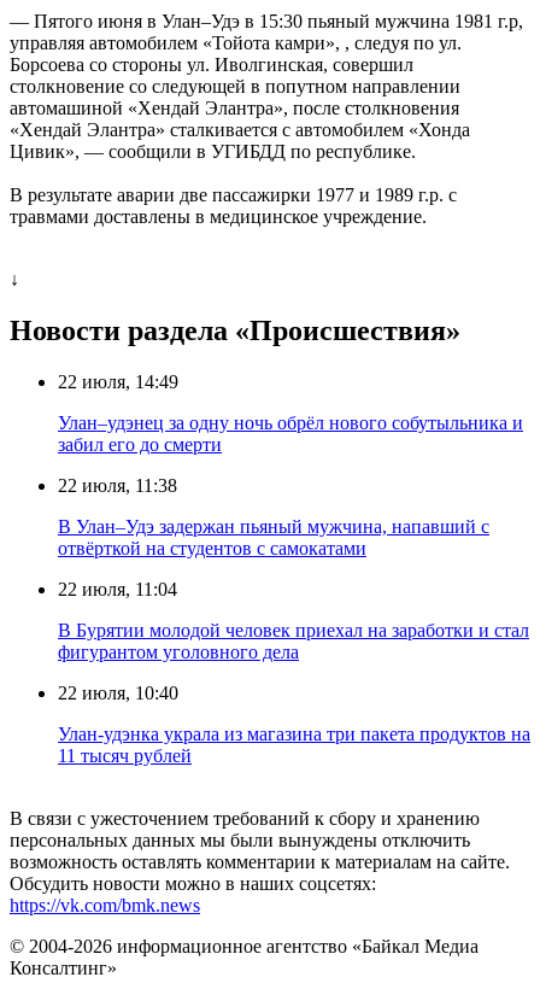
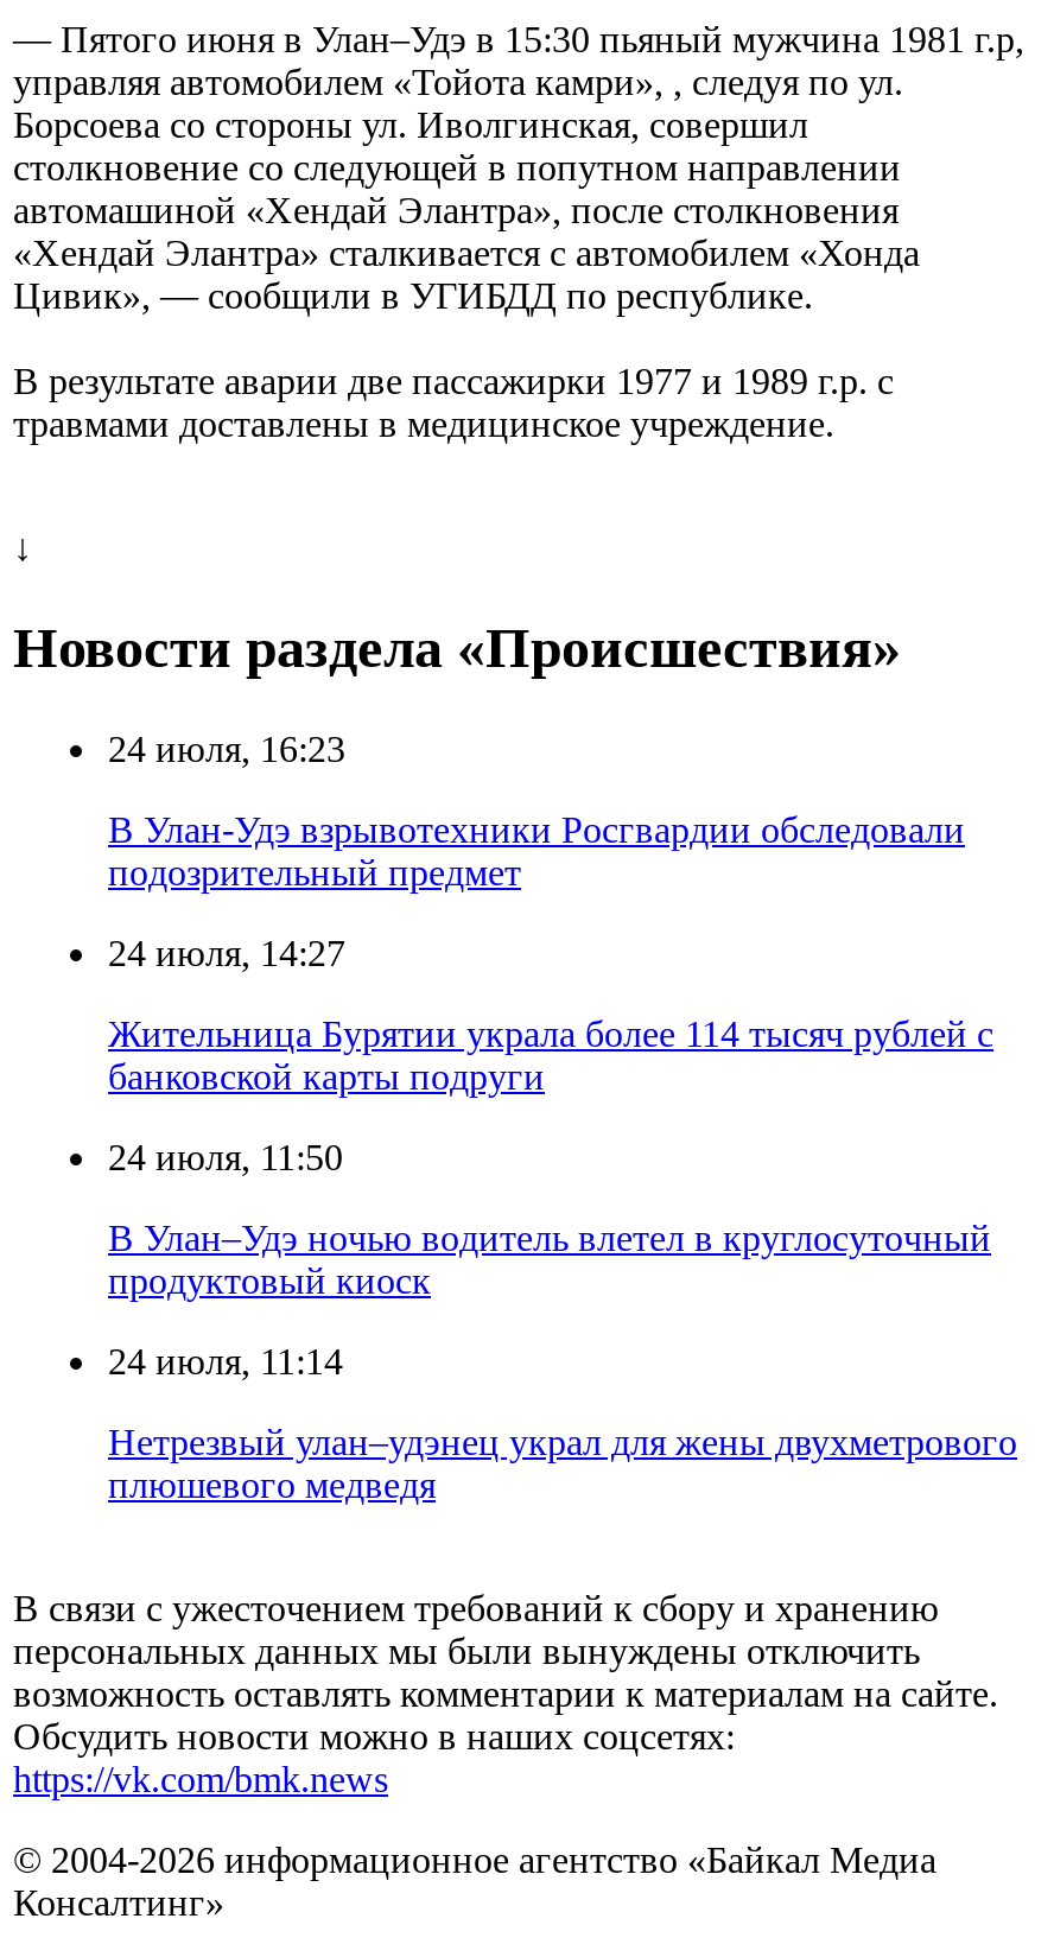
- 22 июля, 14:49
+ 24 июля, 16:23

- Улан–удэнец за одну ночь обрёл нового собутыльника и
- забил его до смерти
+ В Улан-Удэ взрывотехники Росгвардии обследовали
+ подозрительный предмет

- 22 июля, 11:38
+ 24 июля, 14:27

- В Улан–Удэ задержан пьяный мужчина, напавший с
- отвёрткой на студентов с самокатами
+ Жительница Бурятии украла более 114 тысяч рублей с
+ банковской карты подруги

- 22 июля, 11:04
+ 24 июля, 11:50

- В Бурятии молодой человек приехал на заработки и стал
- фигурантом уголовного дела
+ В Улан–Удэ ночью водитель влетел в круглосуточный
+ продуктовый киоск

- 22 июля, 10:40
+ 24 июля, 11:14

- Улан-удэнка украла из магазина три пакета продуктов на
- 11 тысяч рублей
+ Нетрезвый улан–удэнец украл для жены двухметрового
+ плюшевого медведя
